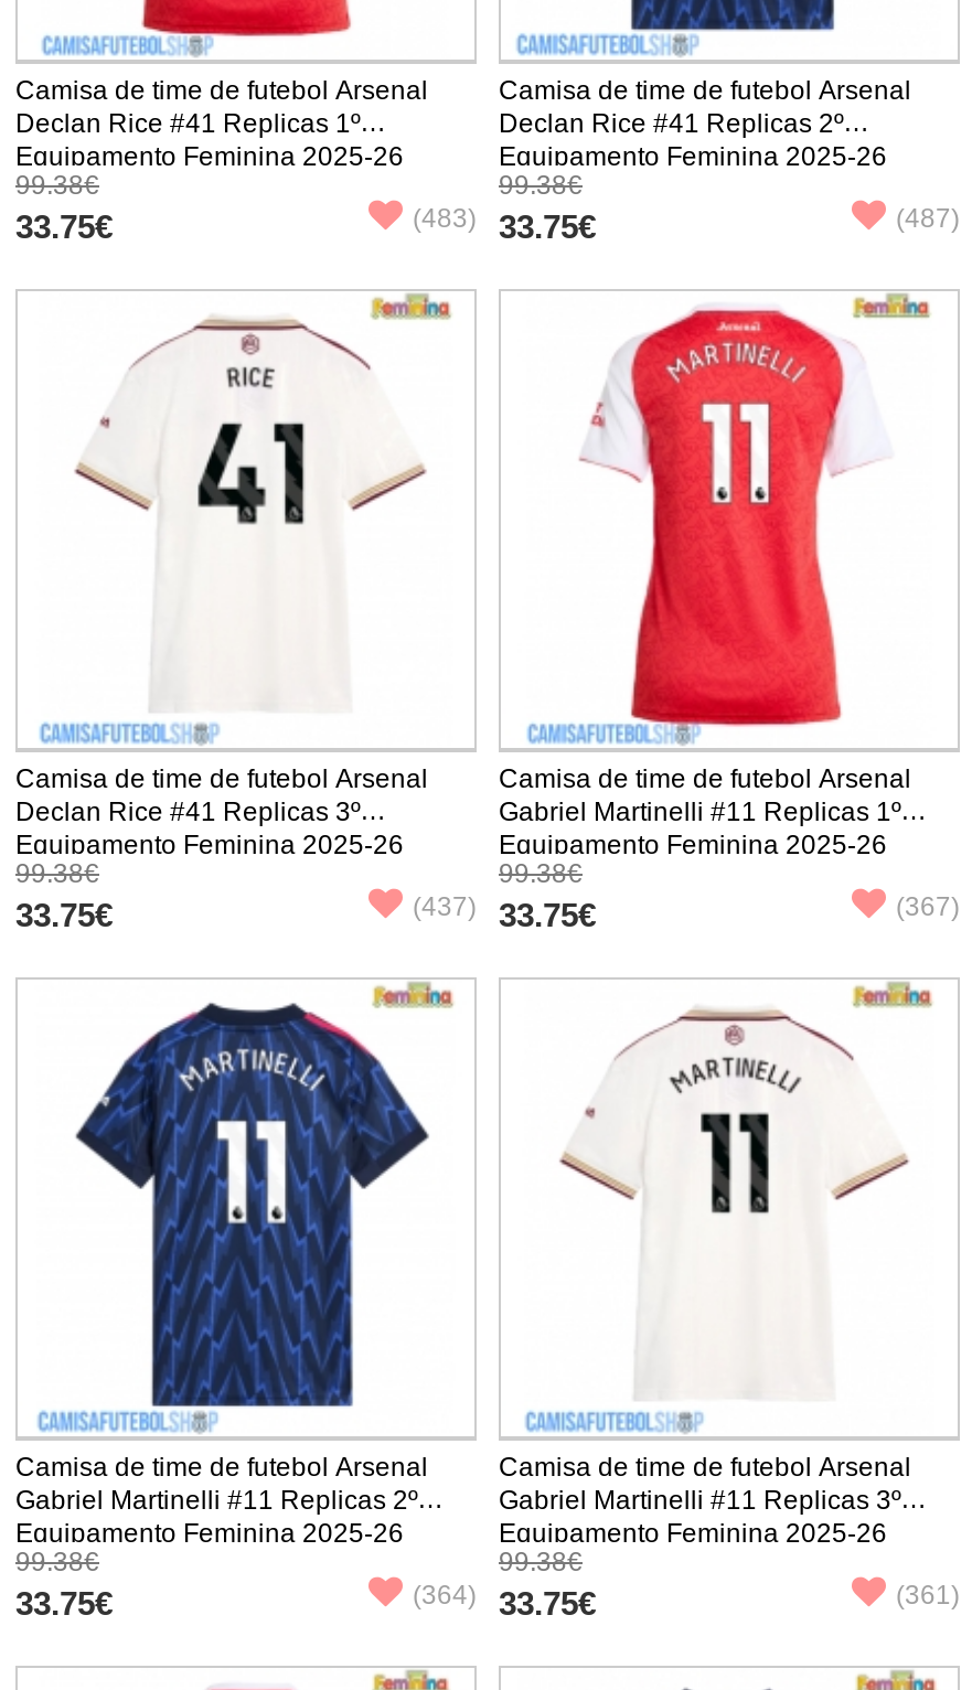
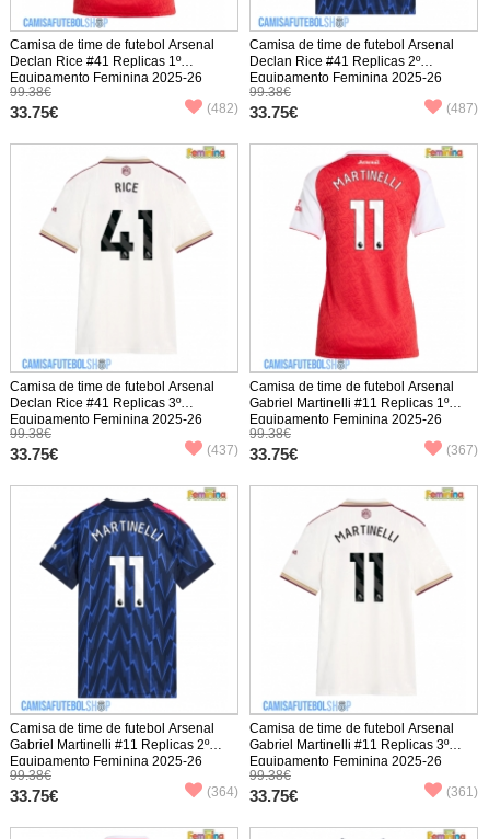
- (483) 33.75€
+ (482) 33.75€
